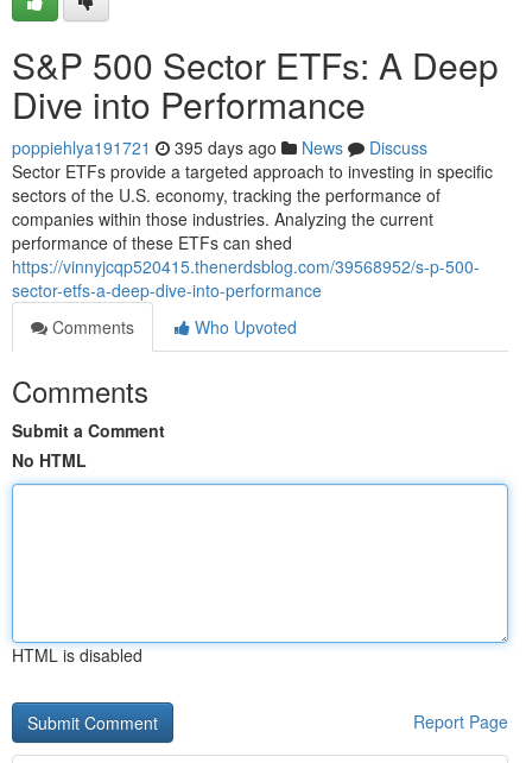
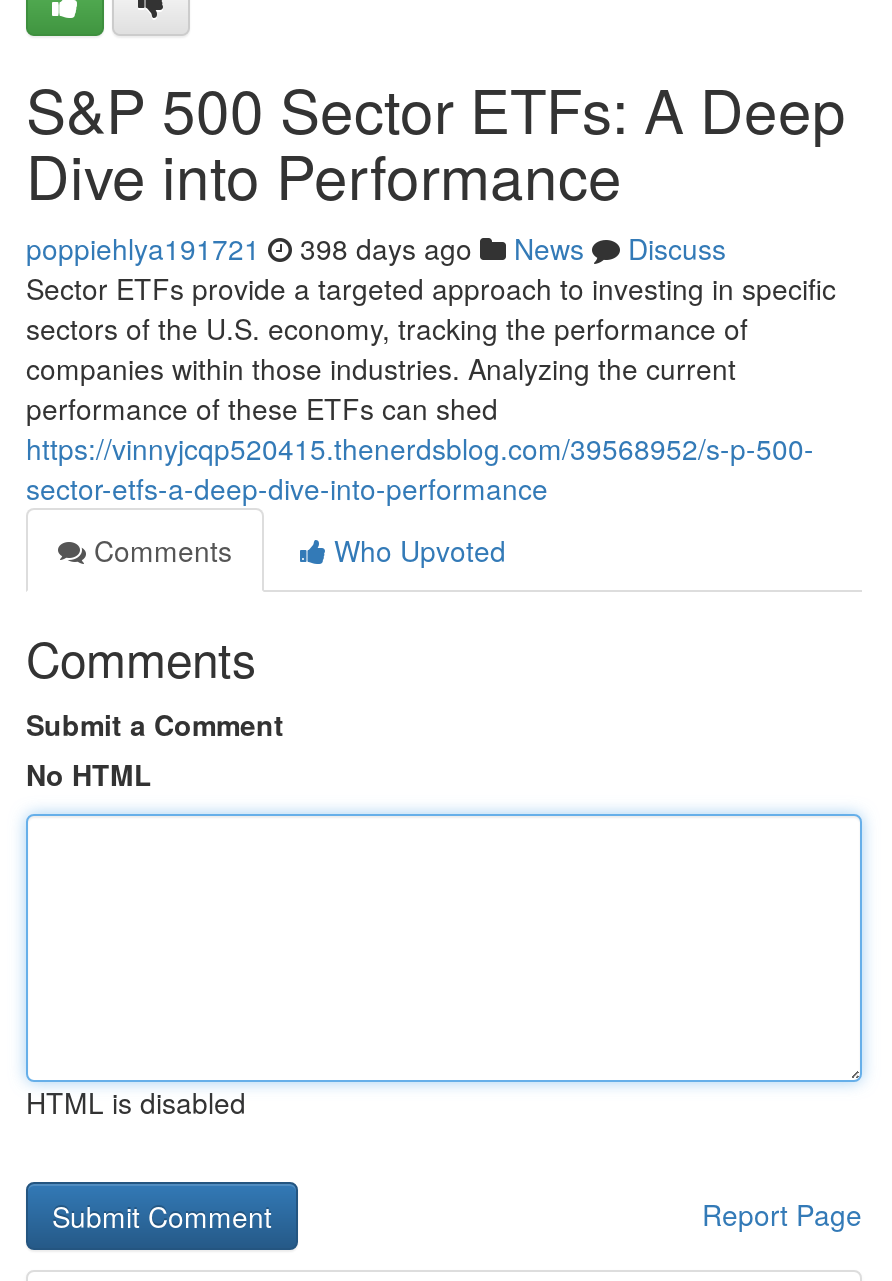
- poppiehlya191721 395 days ago News Discuss
+ poppiehlya191721 398 days ago News Discuss
